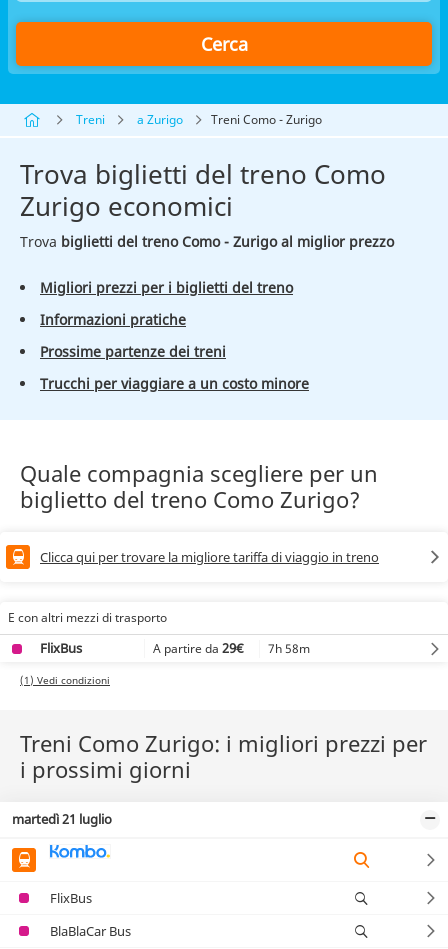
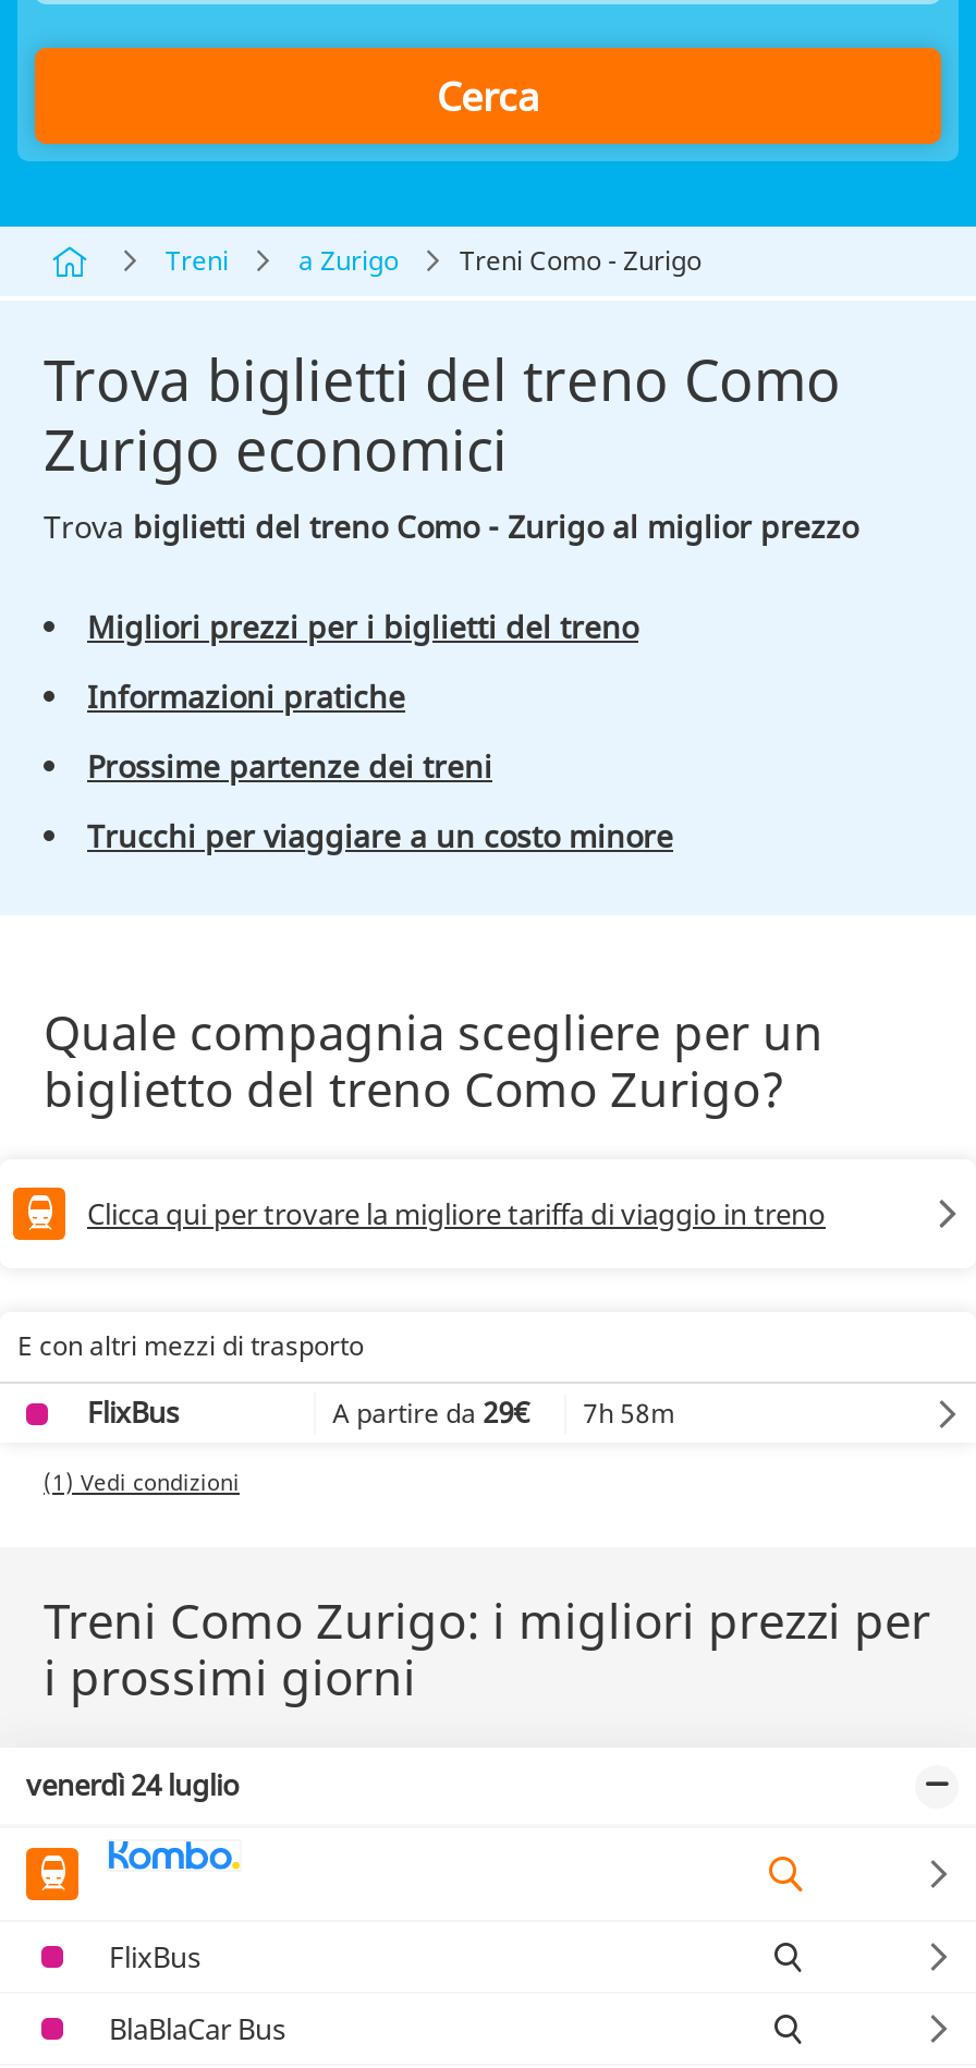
- martedì 21 luglio
+ venerdì 24 luglio
